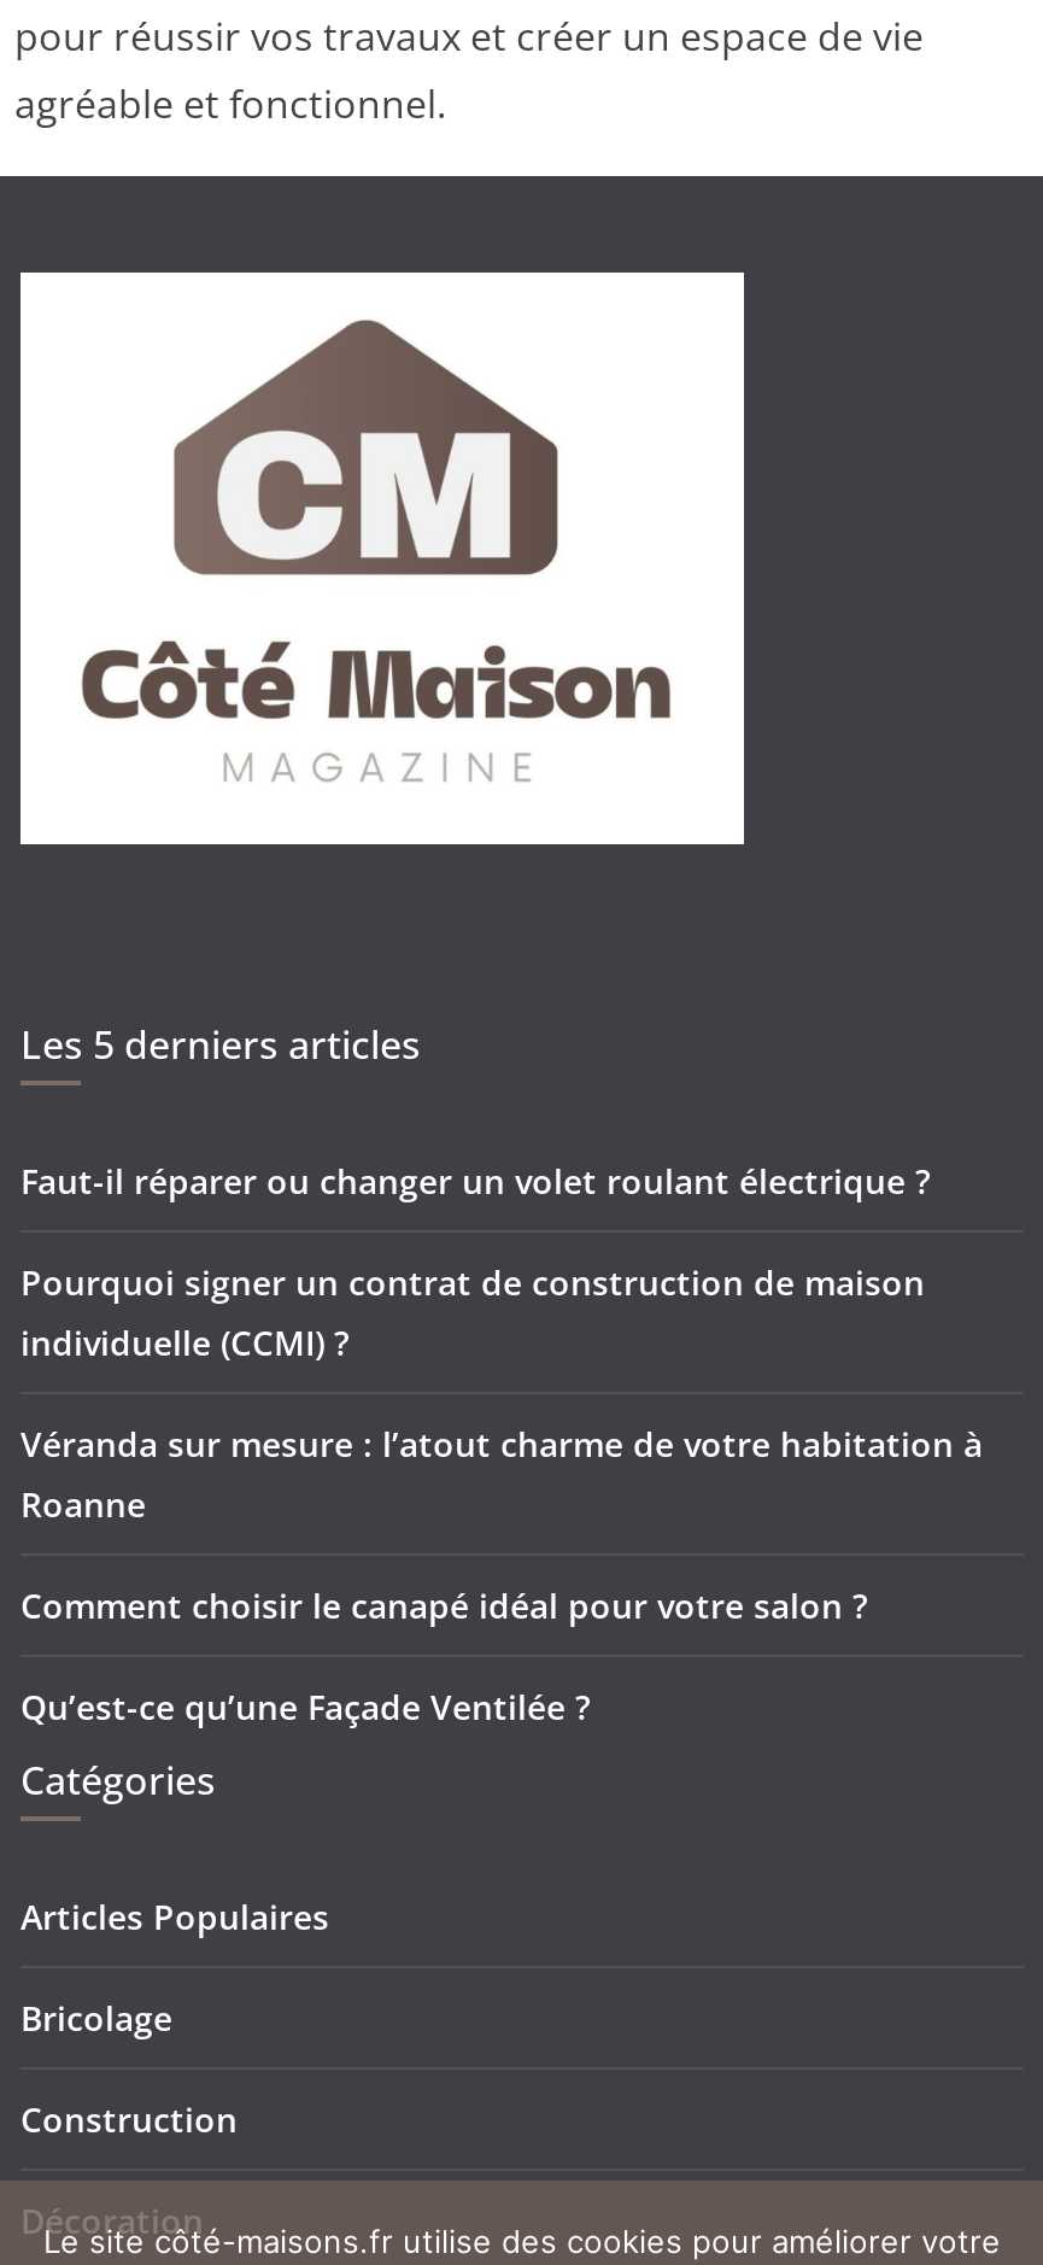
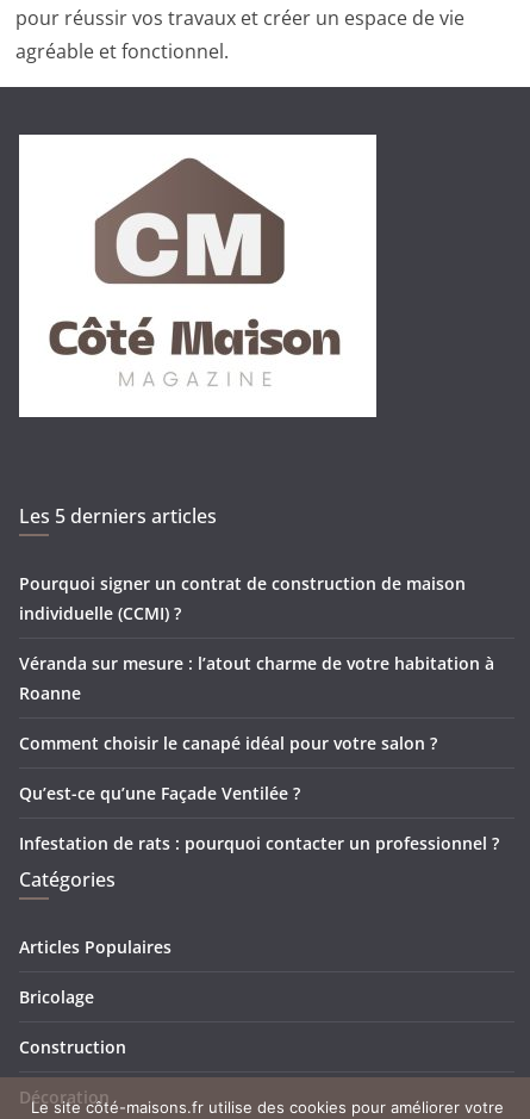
- Faut-il réparer ou changer un volet roulant électrique ?

moved up: Pourquoi signer un contrat de construction de maison | individuelle (CCMI) ? | Véranda sur mesure : l’atout charme de votre habitation à | Roanne | Comment choisir le canapé idéal pour votre salon ? | Qu’est-ce qu’une Façade Ventilée ?

+ Infestation de rats : pourquoi contacter un professionnel ?
